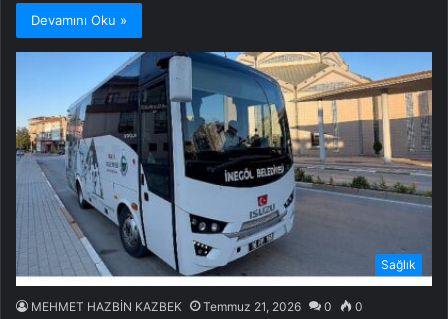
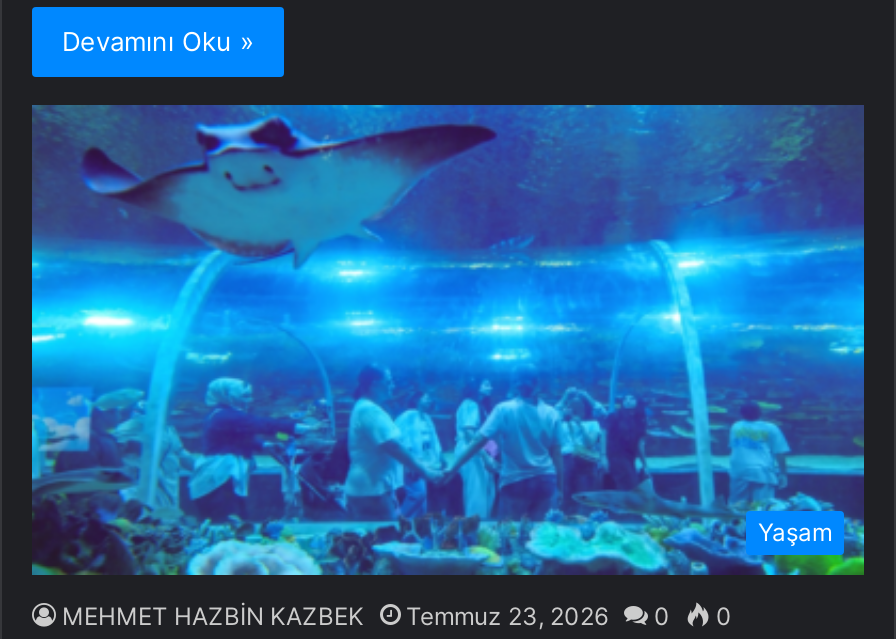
- [image]
- Sağlık
+ [image]
+ Yaşam

- MEHMET HAZBİN KAZBEK Temmuz 21, 2026 0 0
+ MEHMET HAZBİN KAZBEK Temmuz 23, 2026 0 0
